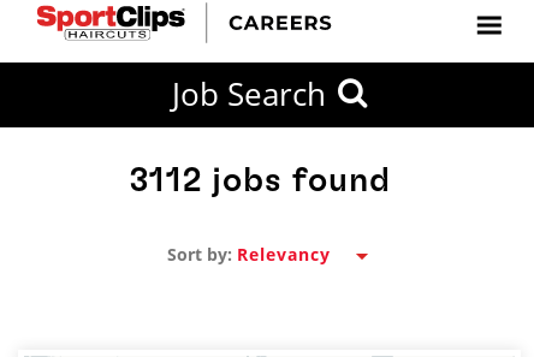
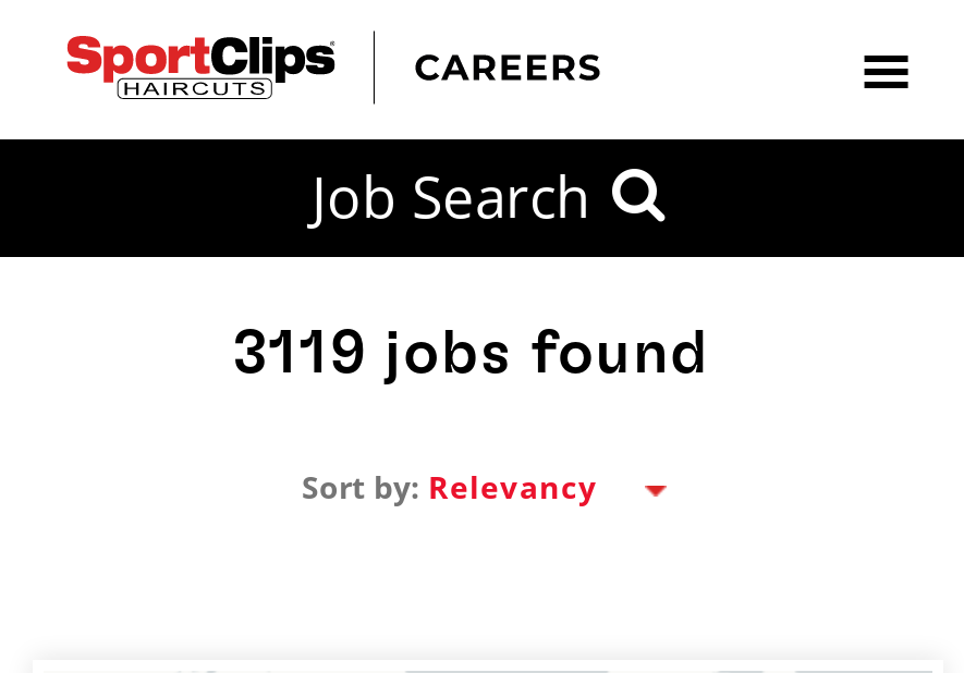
- 3112 jobs found
+ 3119 jobs found
